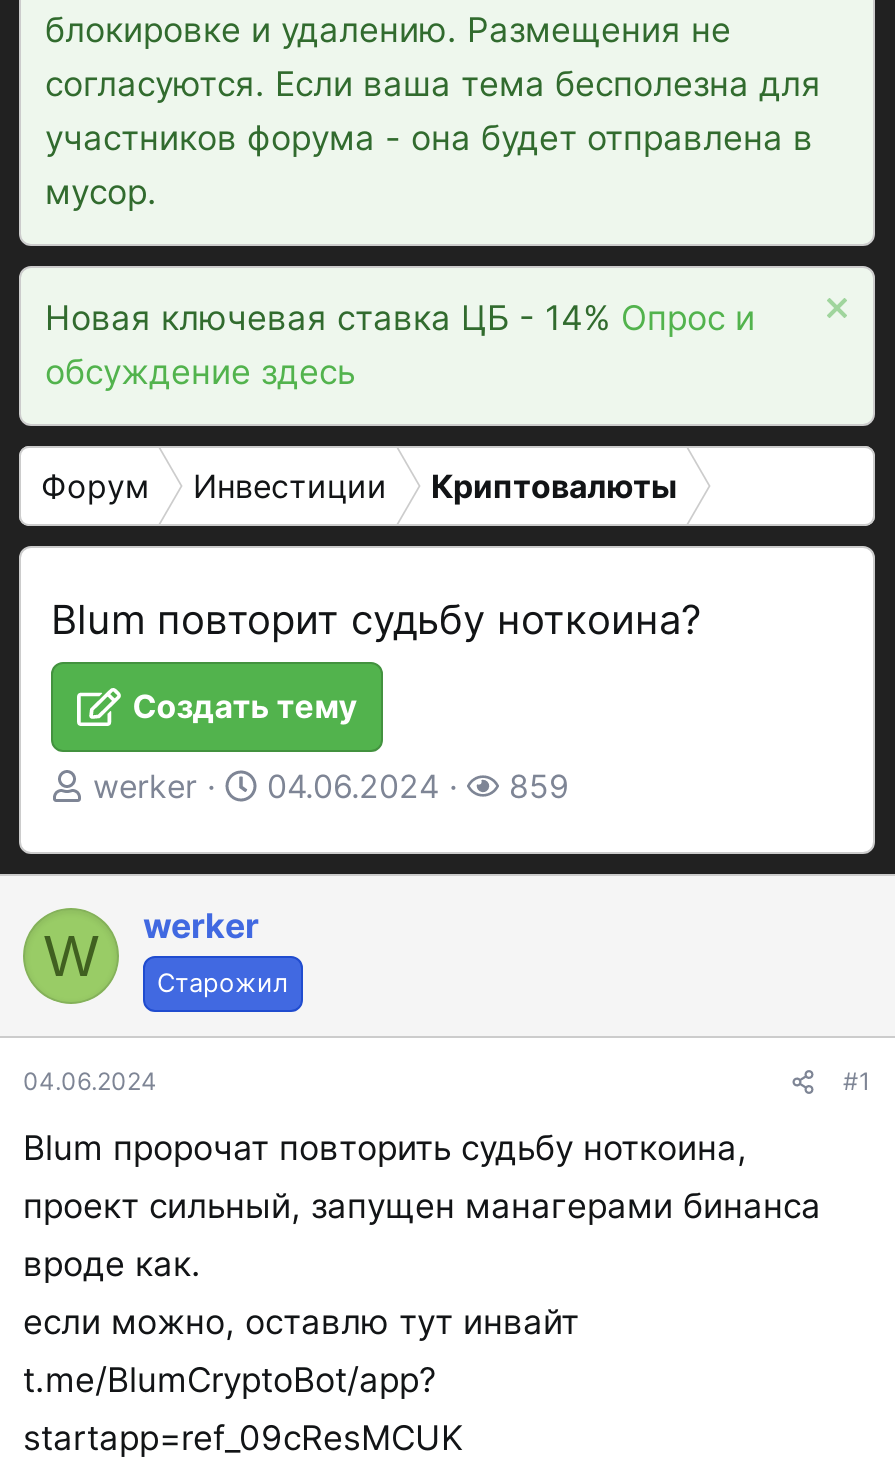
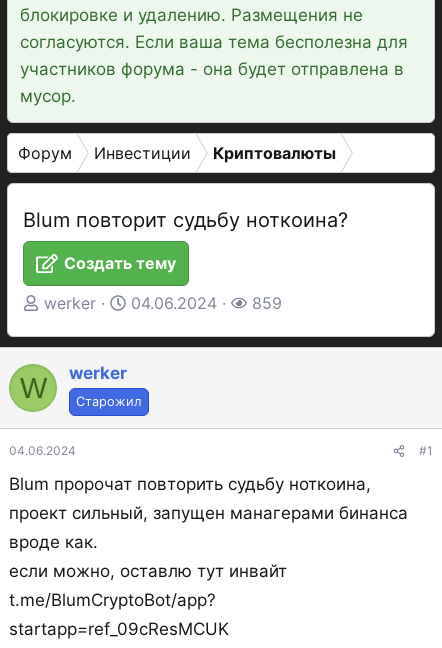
- Новая ключевая ставка ЦБ - 14% Опрос и
- обсуждение здесь
